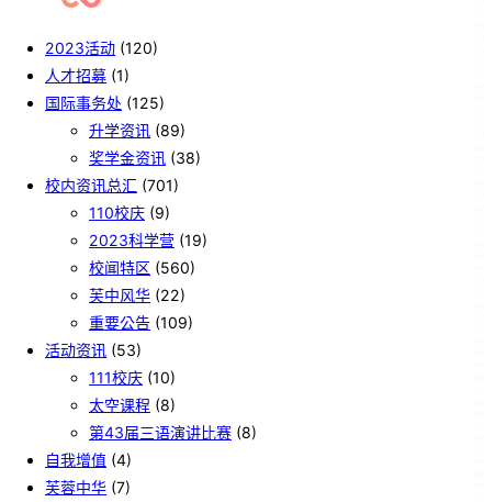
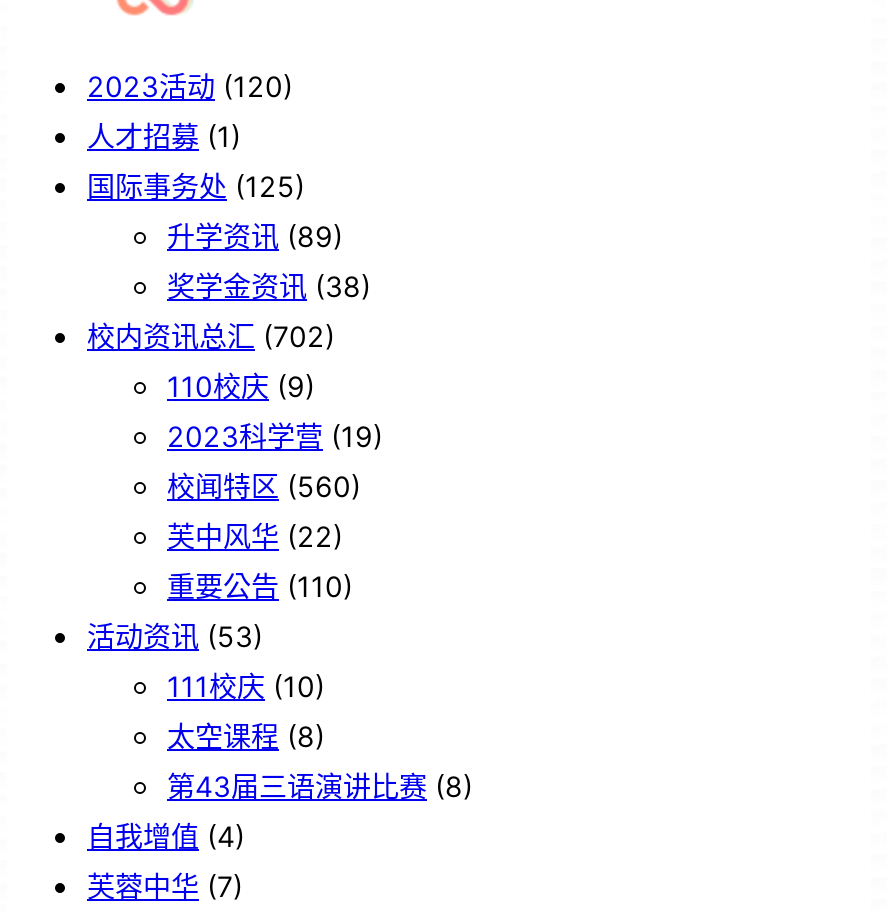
- 校内资讯总汇(701)
+ 校内资讯总汇(702)

- 重要公告(109)
+ 重要公告(110)
